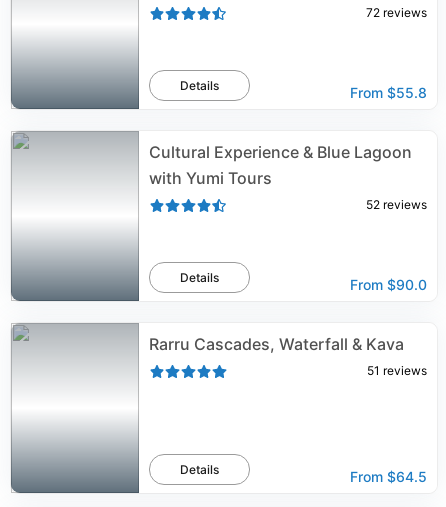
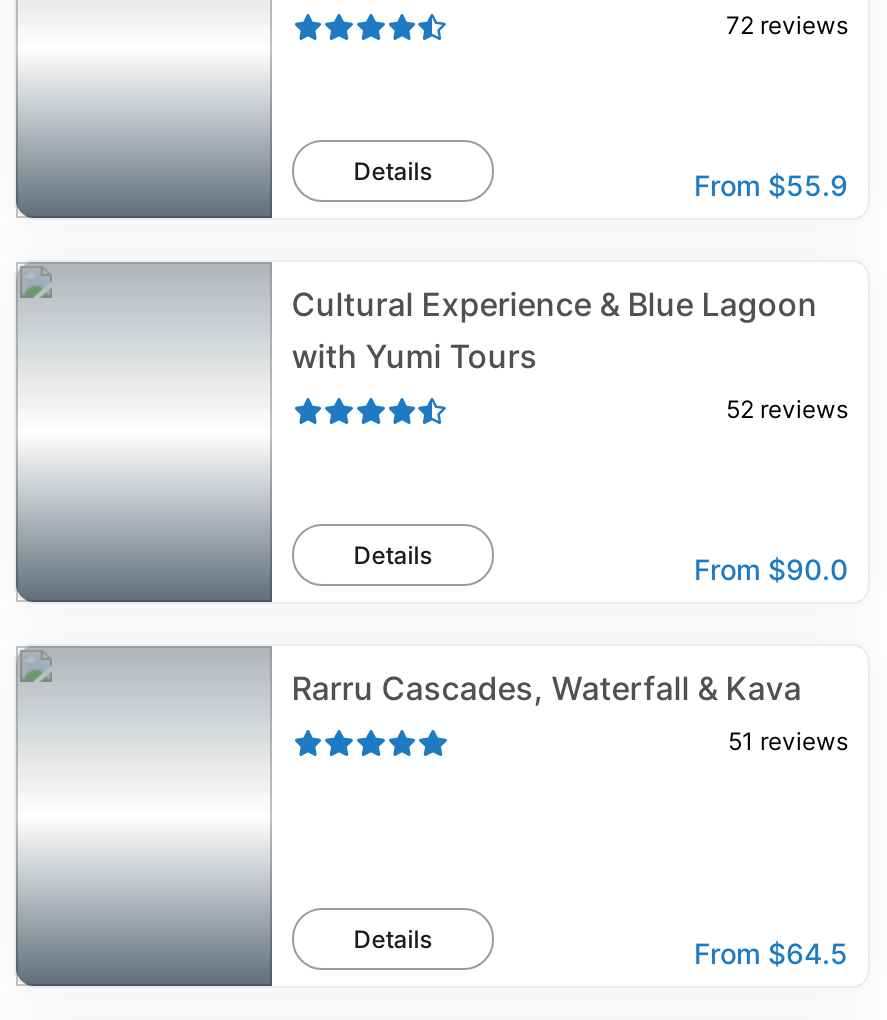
- From $55.8
+ From $55.9
